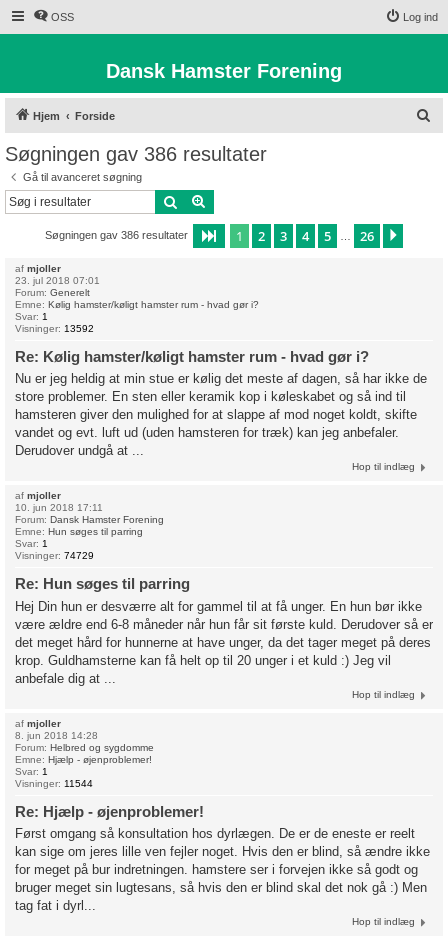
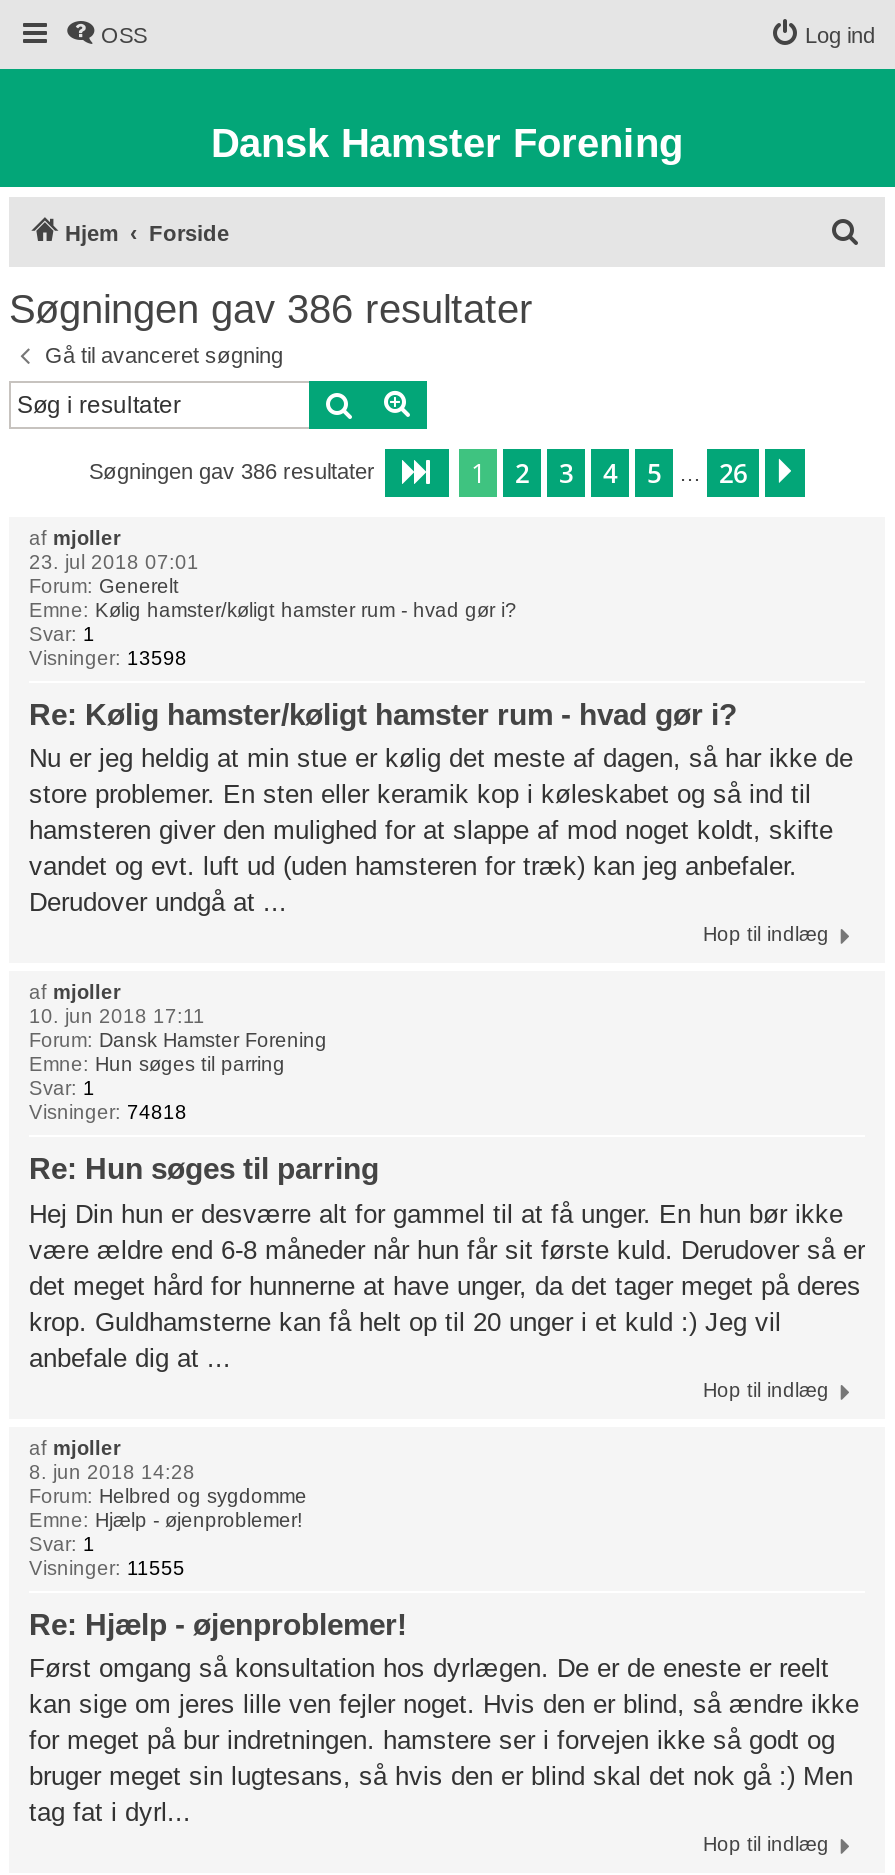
- Visninger: 13592
+ Visninger: 13598

- Visninger: 74729
+ Visninger: 74818

- Visninger: 11544
+ Visninger: 11555
